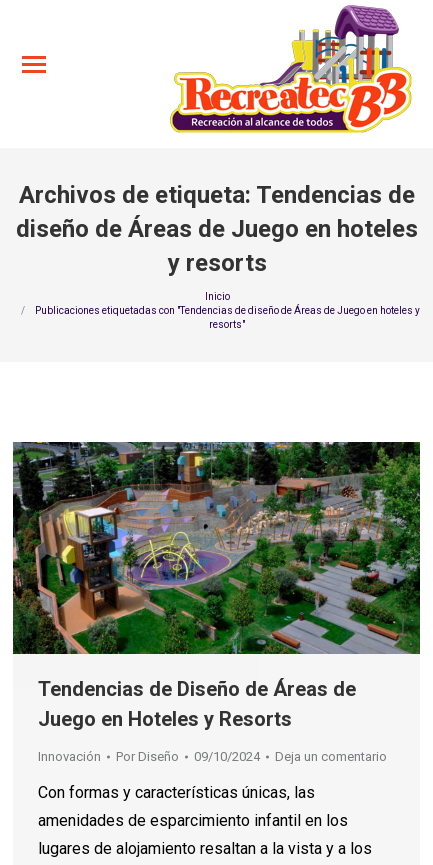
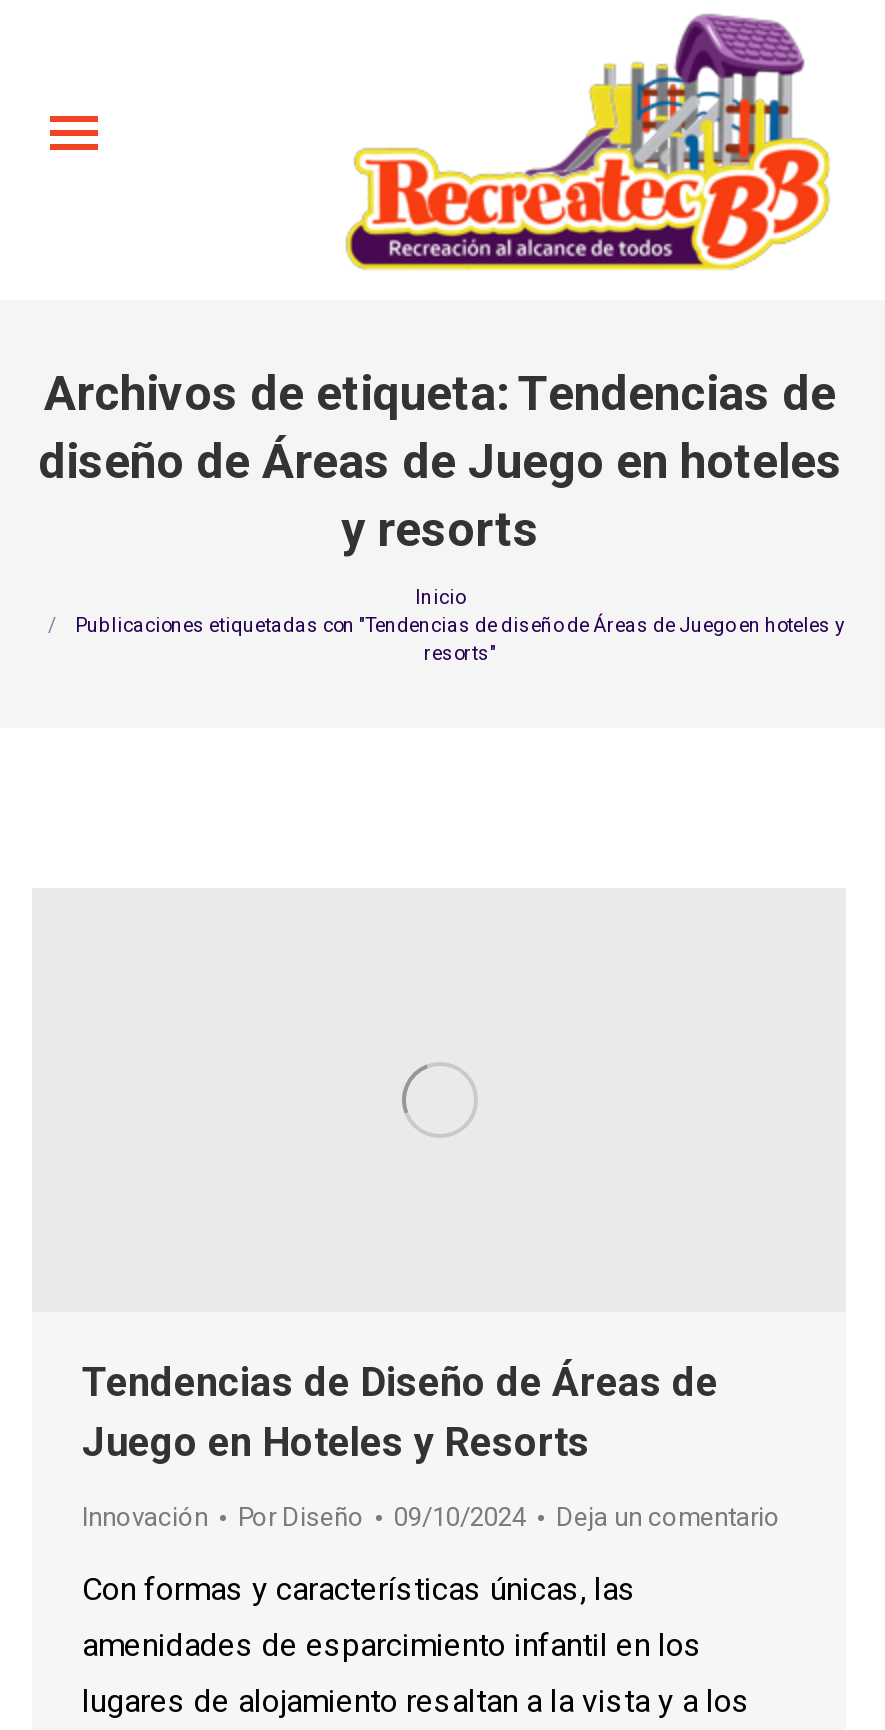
- [image]
